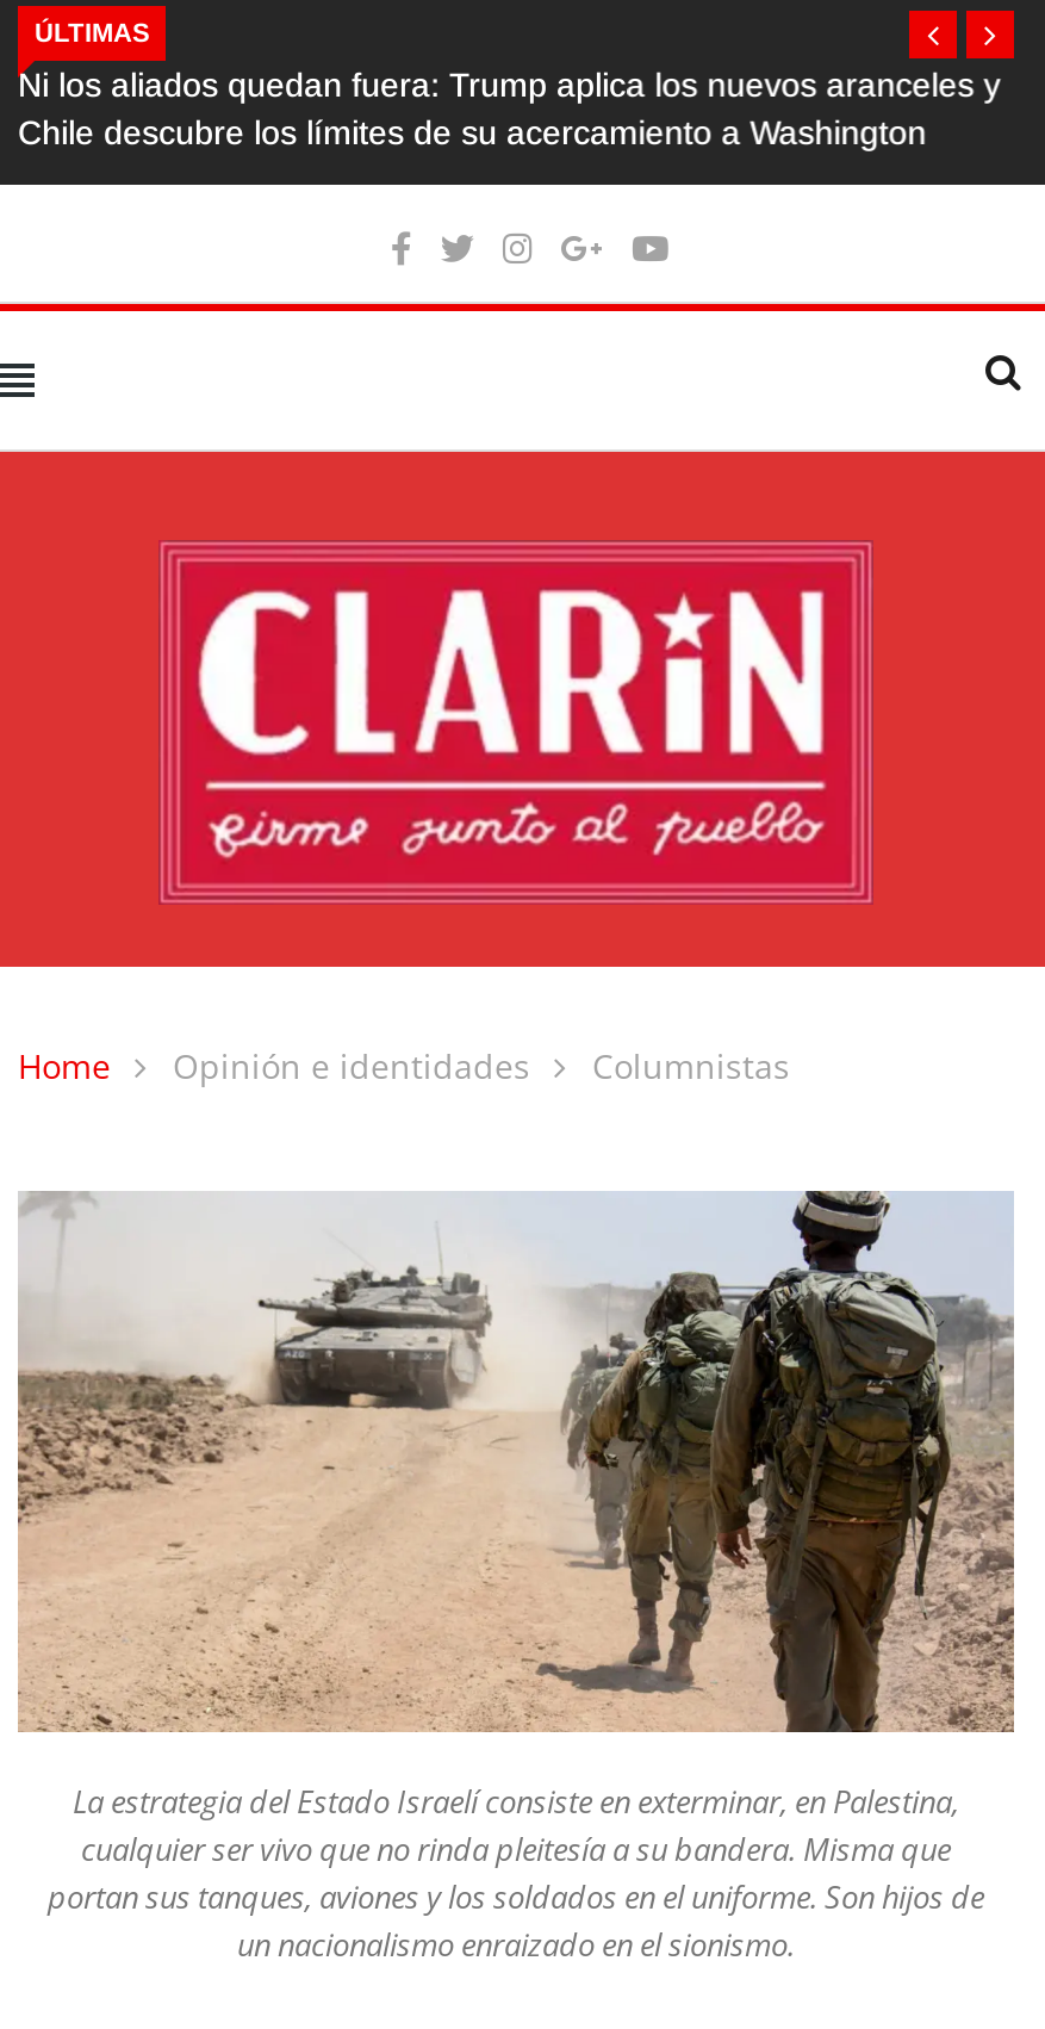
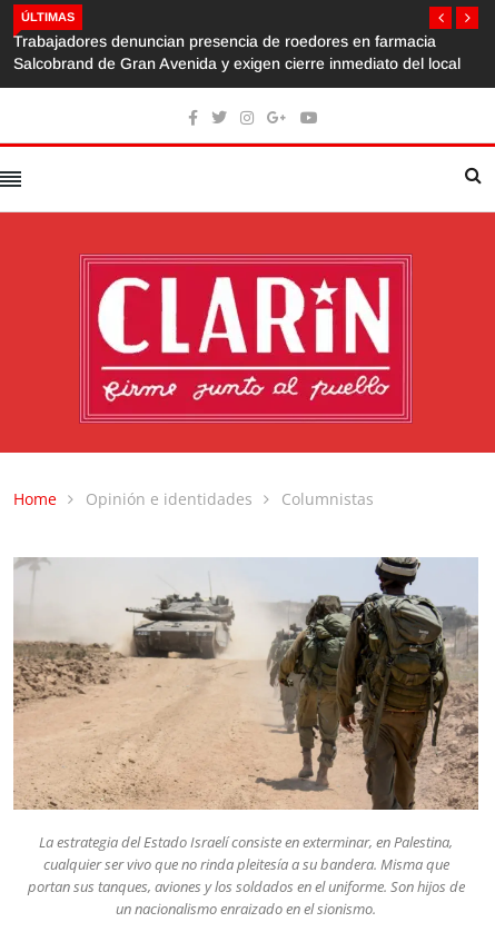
- Ni los aliados quedan fuera: Trump aplica los nuevos aranceles y
- Chile descubre los límites de su acercamiento a Washington
+ Trabajadores denuncian presencia de roedores en farmacia
+ Salcobrand de Gran Avenida y exigen cierre inmediato del local
